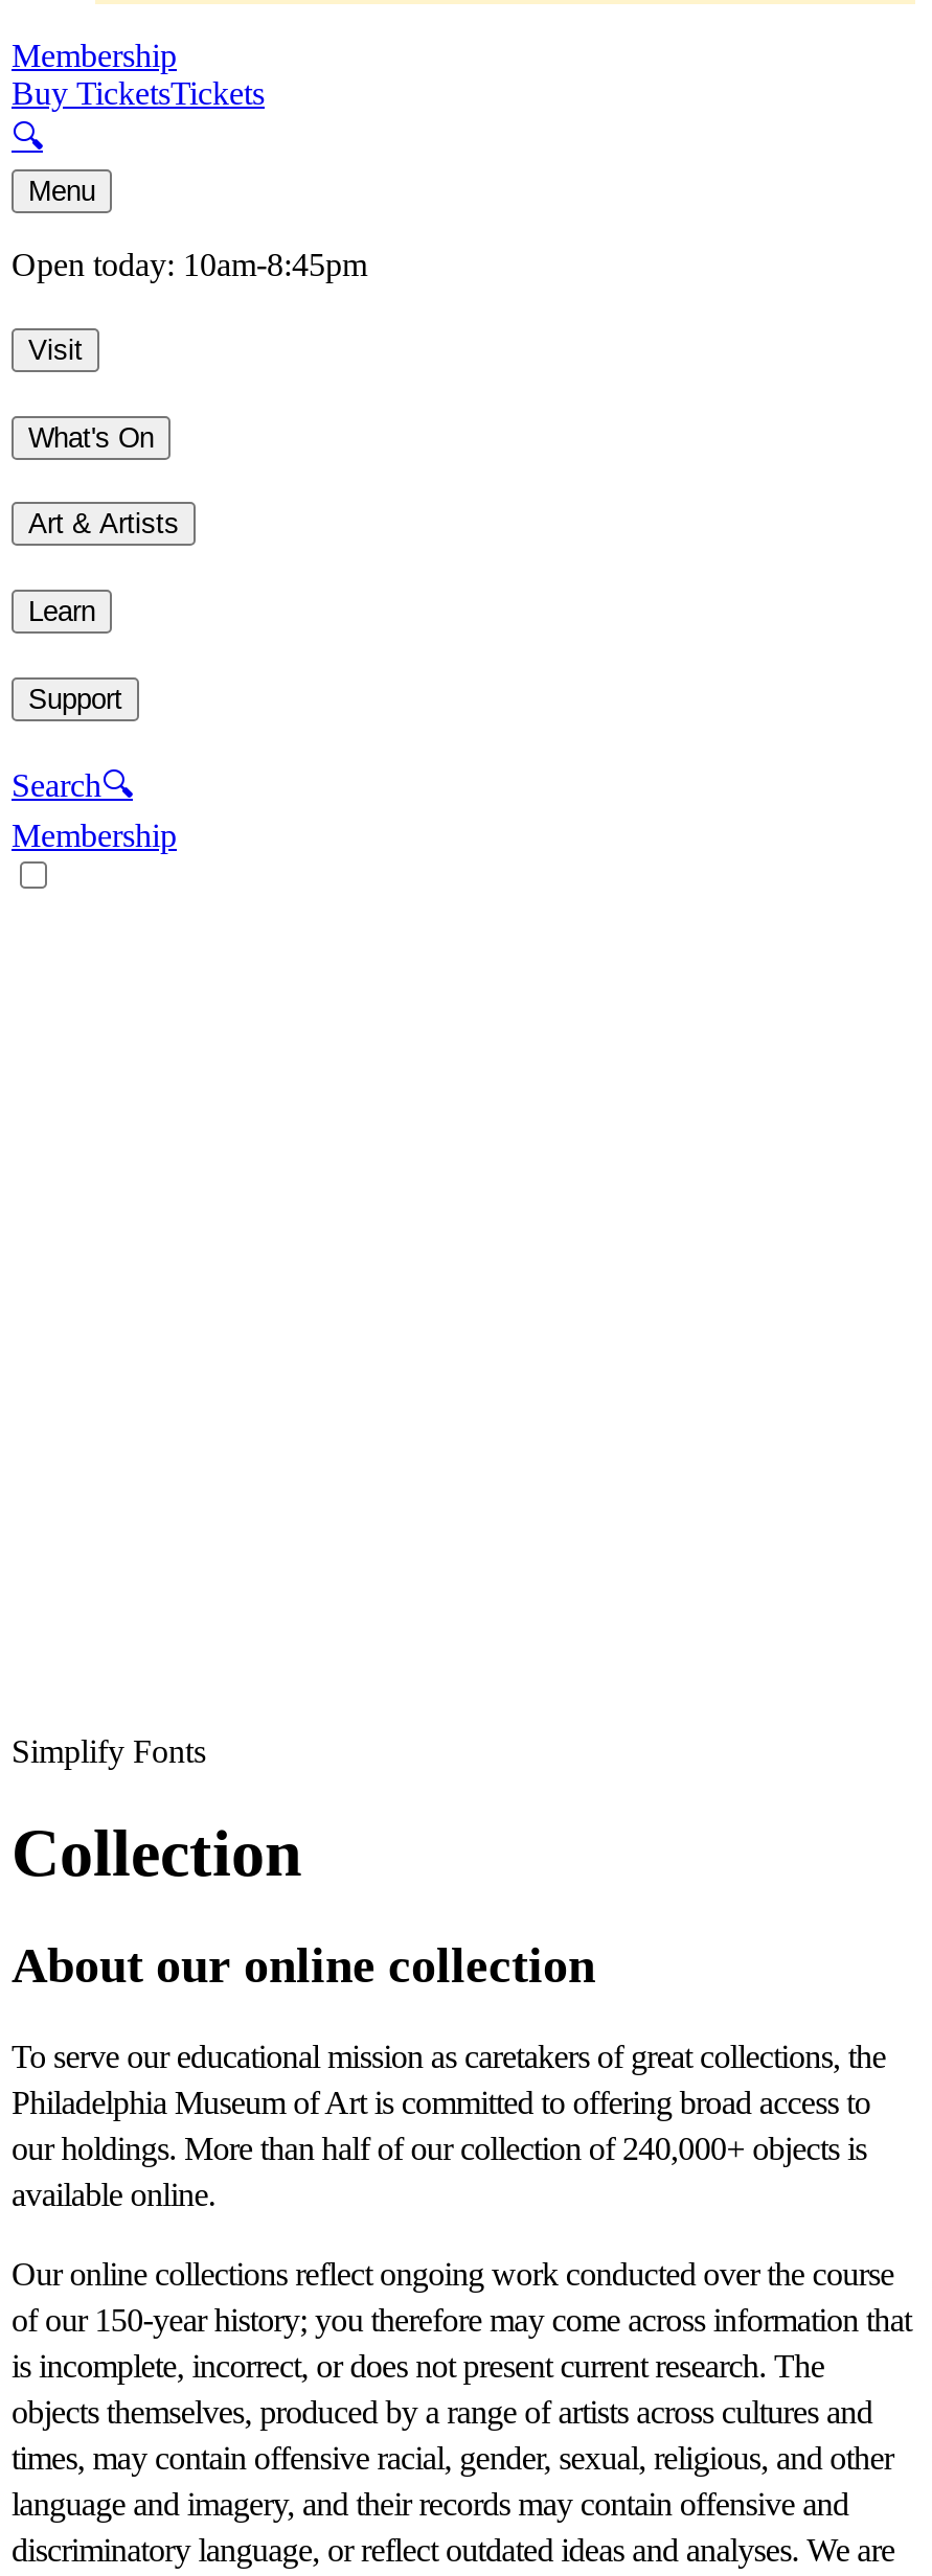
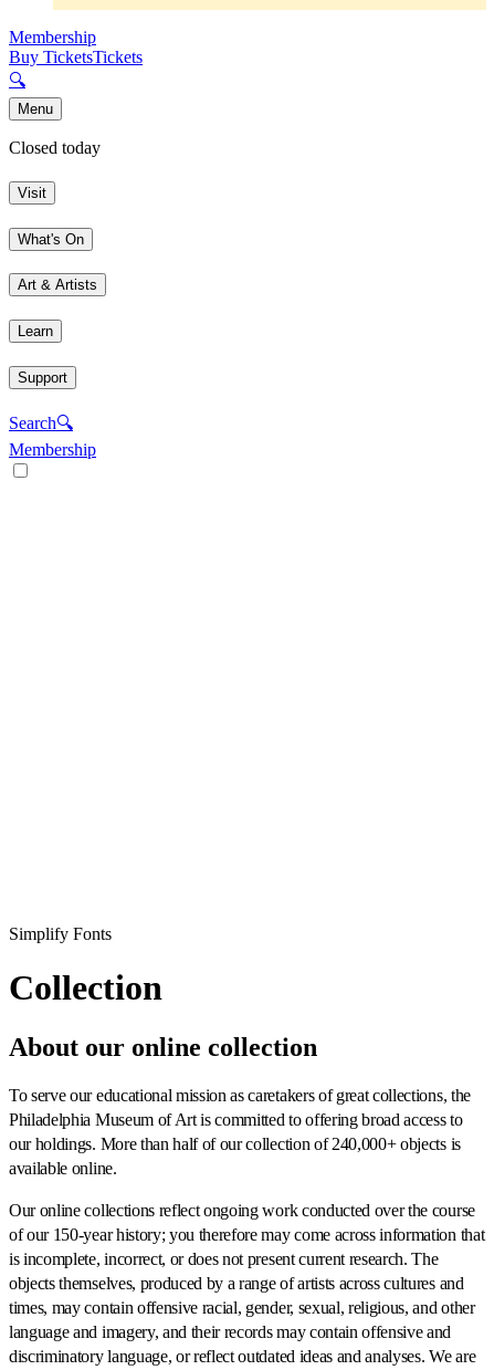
- Open today: 10am-8:45pm
+ Closed today
